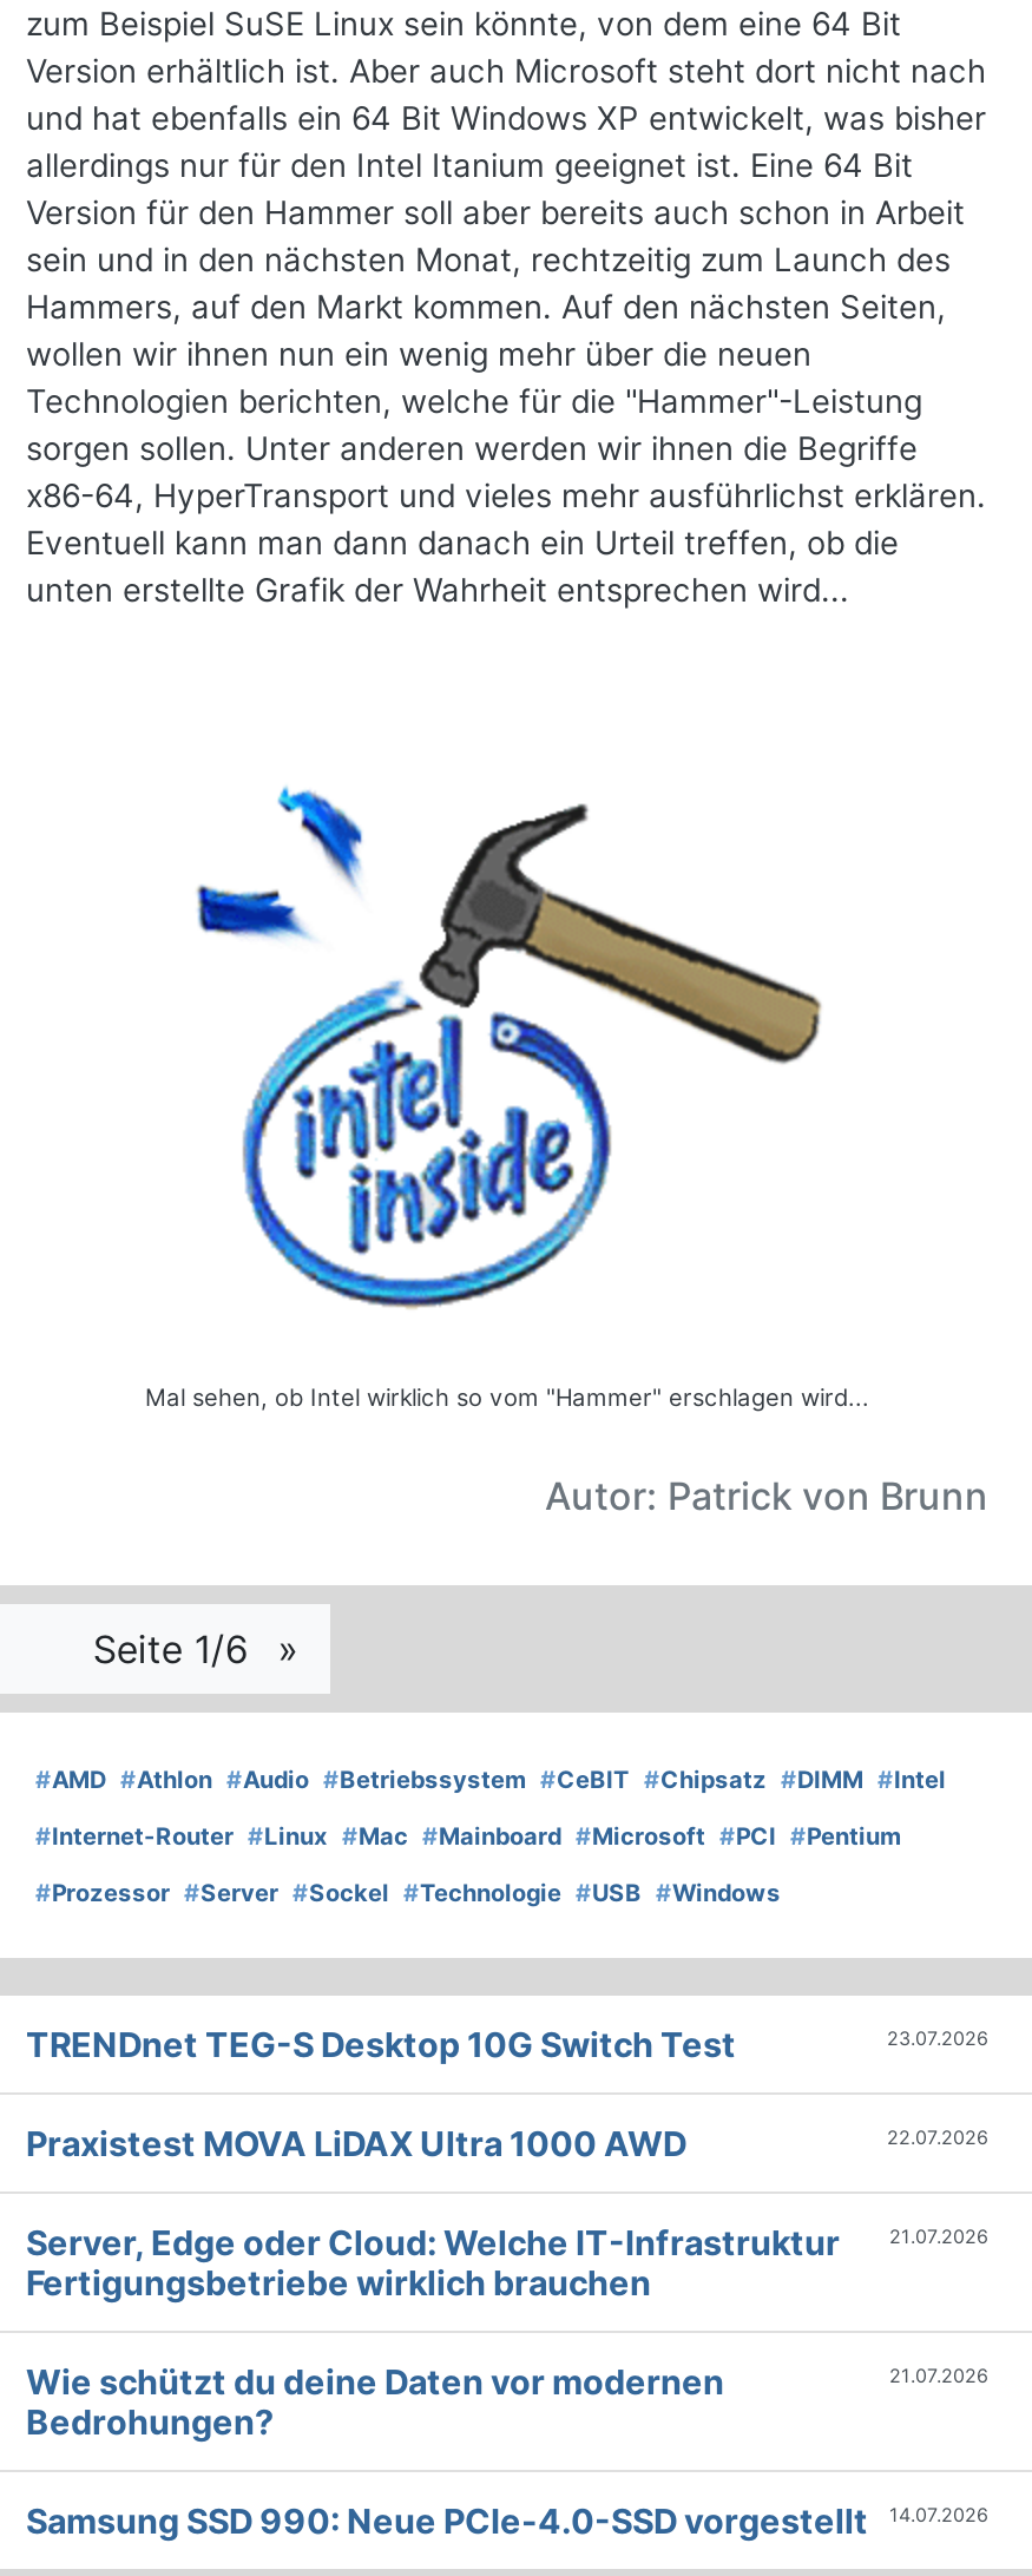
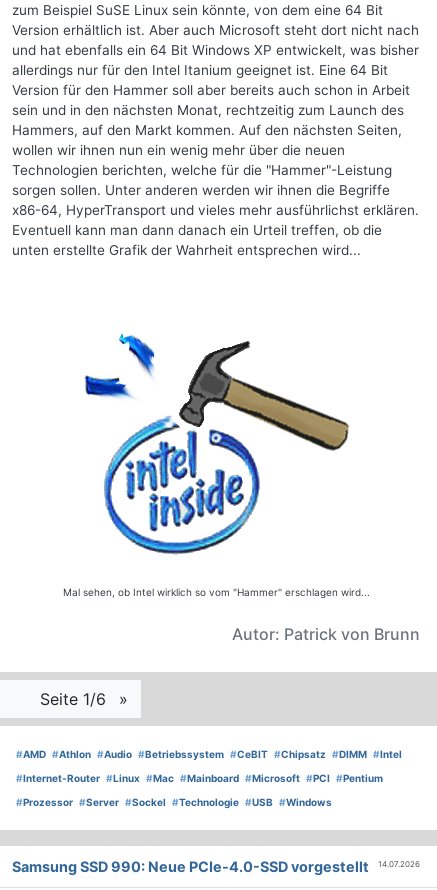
- TRENDnet TEG-S Desktop 10G Switch Test
- 23.07.2026
- Praxistest MOVA LiDAX Ultra 1000 AWD
- 22.07.2026
- Server, Edge oder Cloud: Welche IT-Infrastruktur
- Fertigungsbetriebe wirklich brauchen

- 21.07.2026

- Wie schützt du deine Daten vor modernen
- Bedrohungen?

- 21.07.2026
